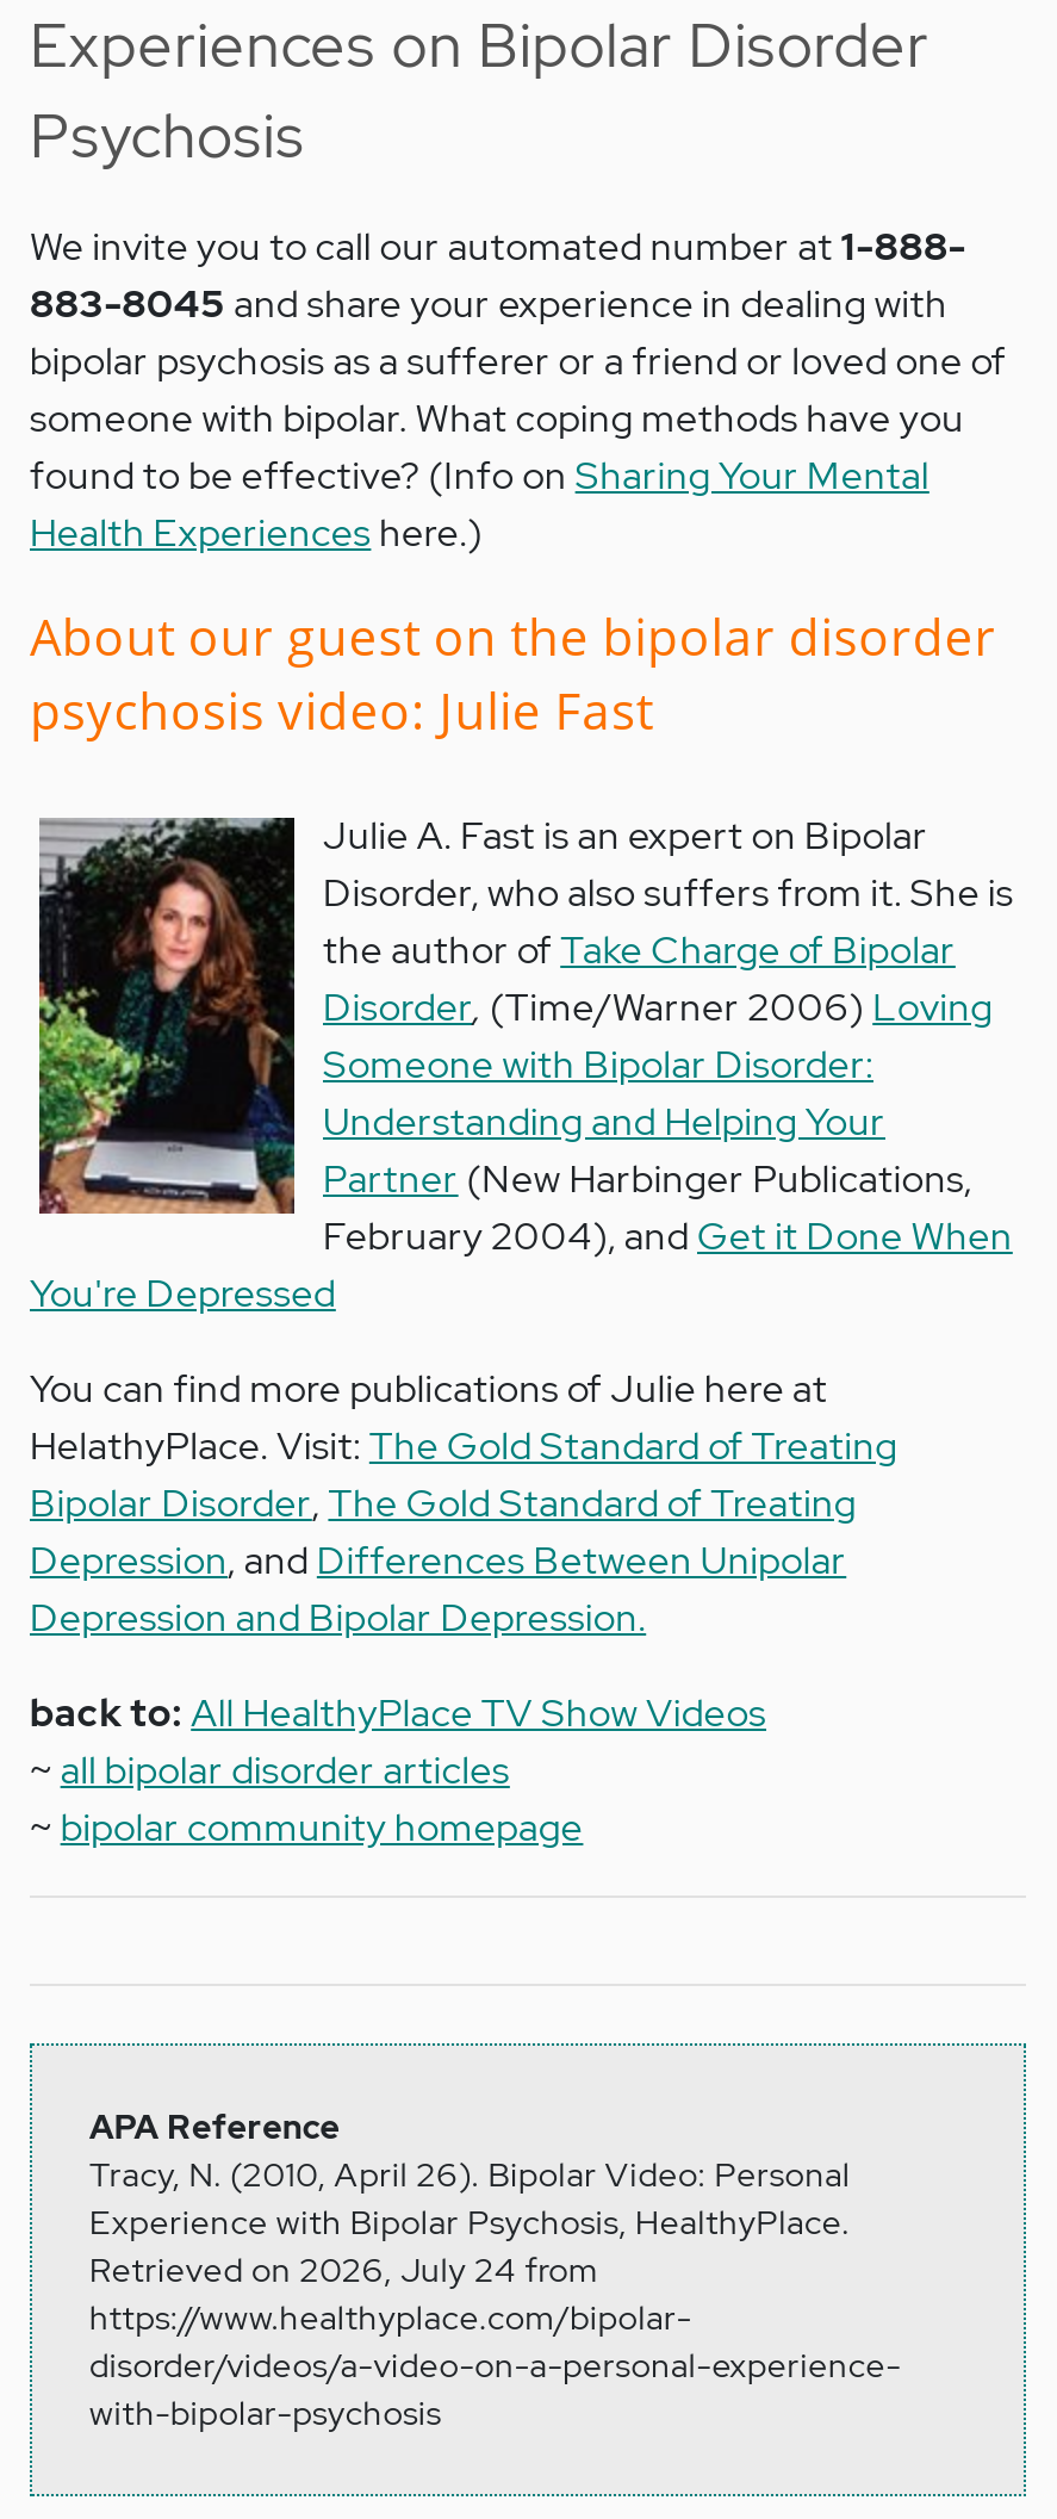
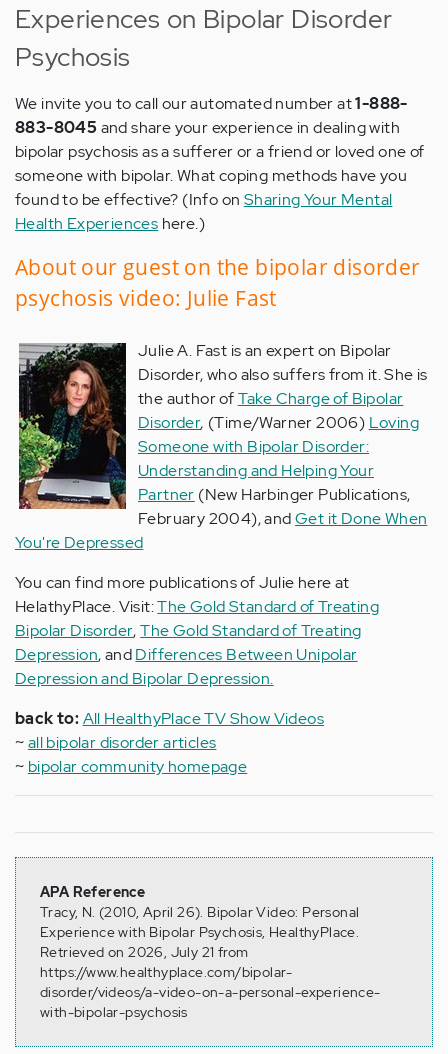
- Retrieved on 2026, July 24 from
+ Retrieved on 2026, July 21 from
